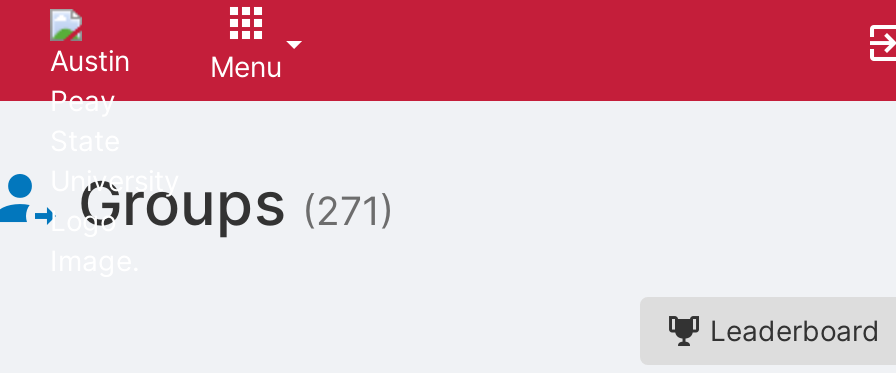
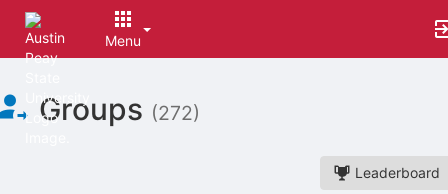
- Groups (271)
+ Groups (272)
